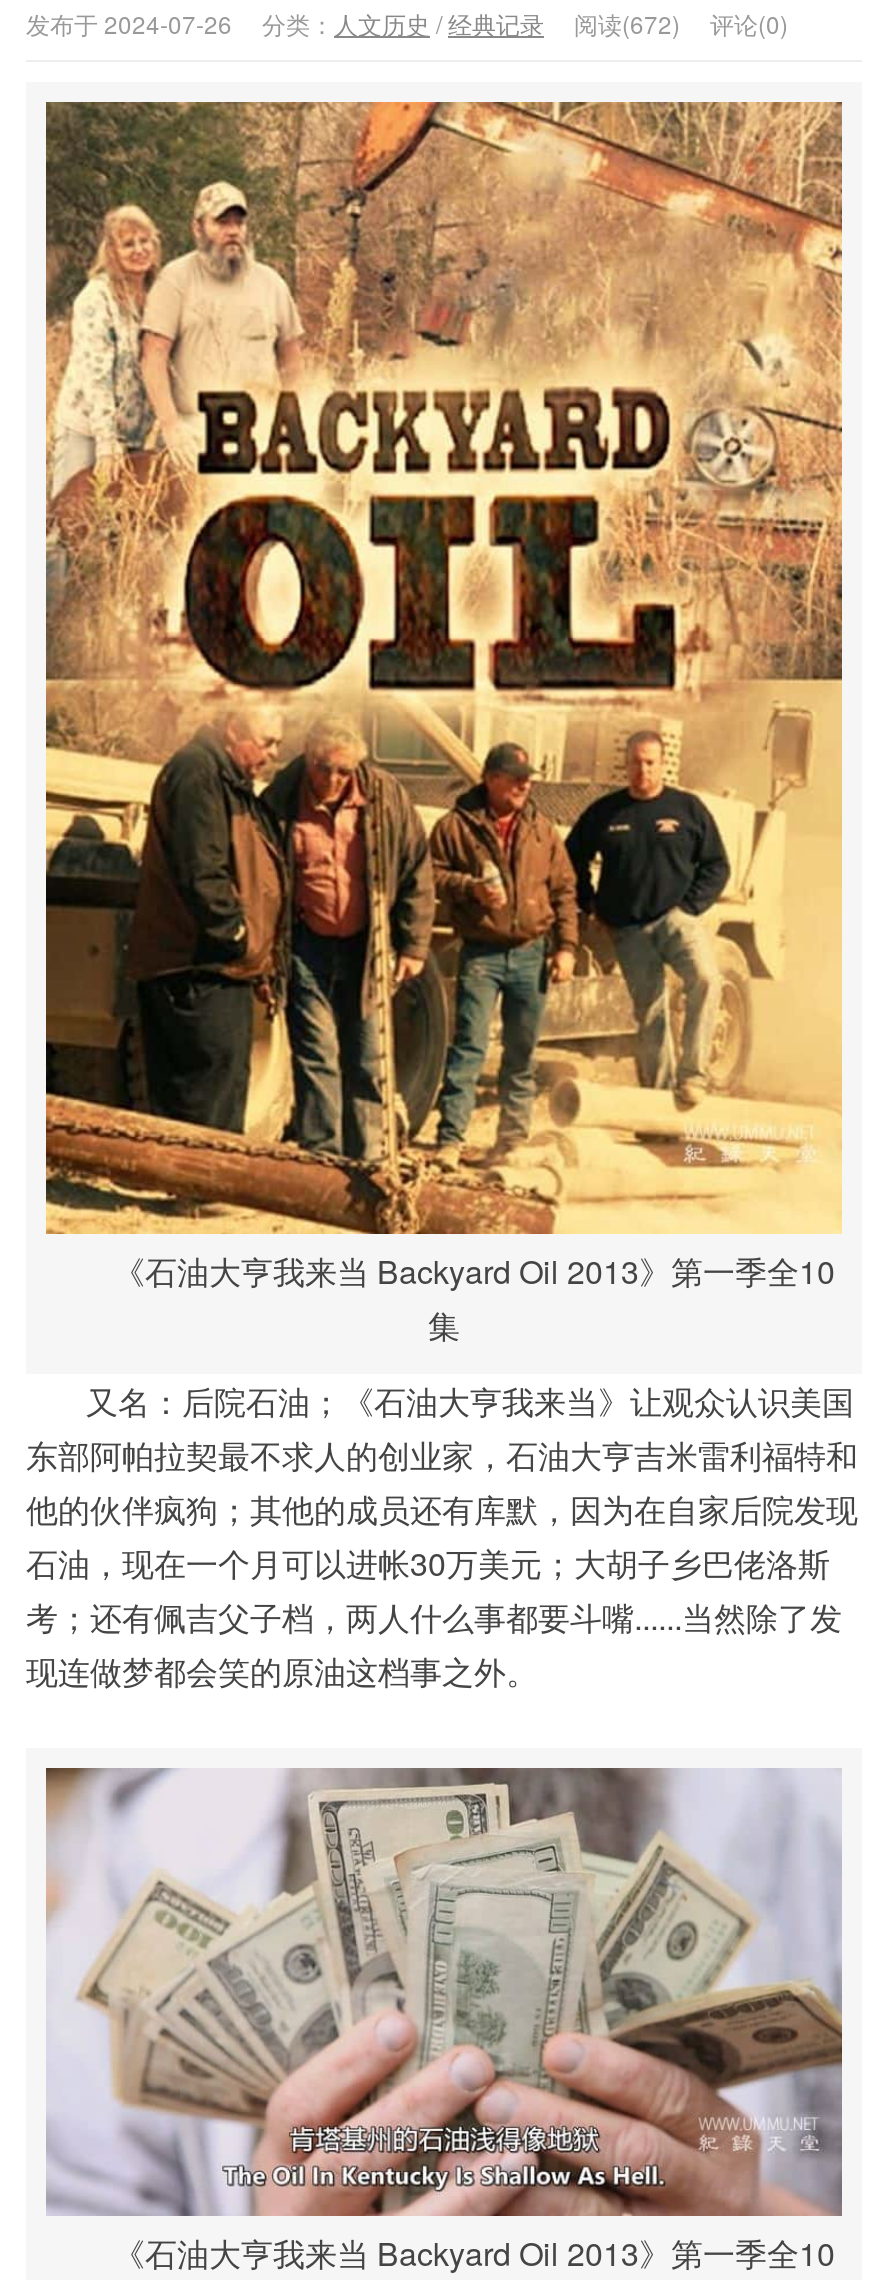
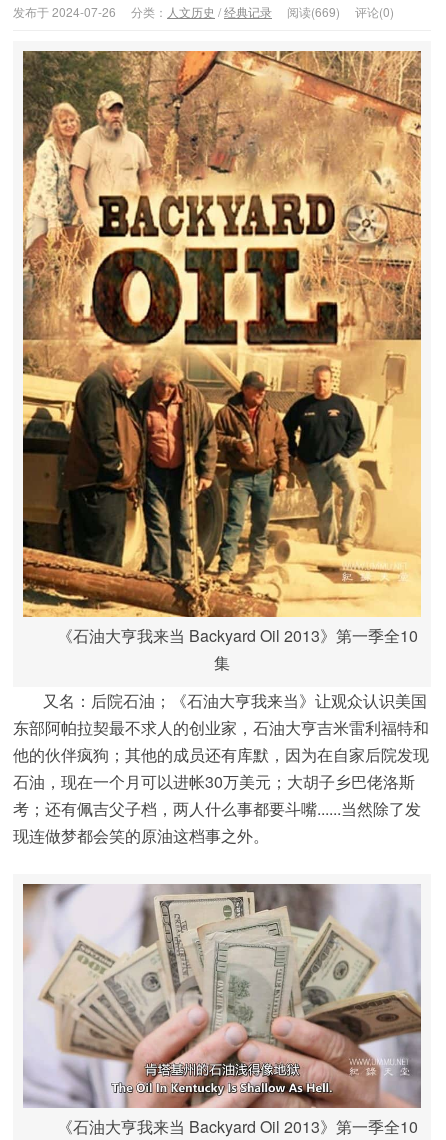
- 发布于 2024-07-26 分类：人文历史/经典记录 阅读(672) 评论(0)
+ 发布于 2024-07-26 分类：人文历史/经典记录 阅读(669) 评论(0)
